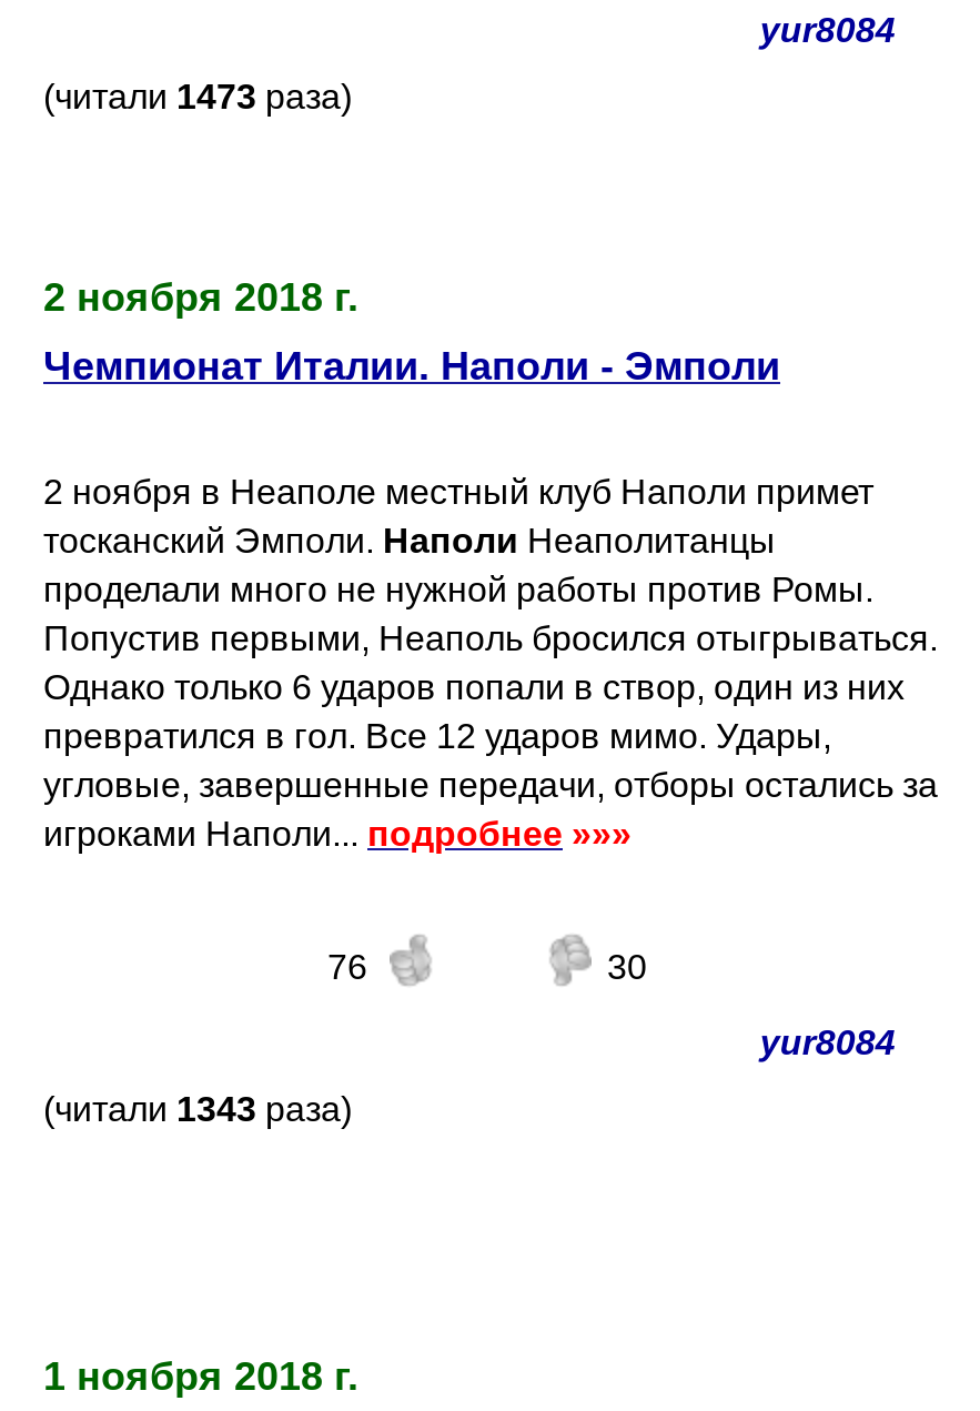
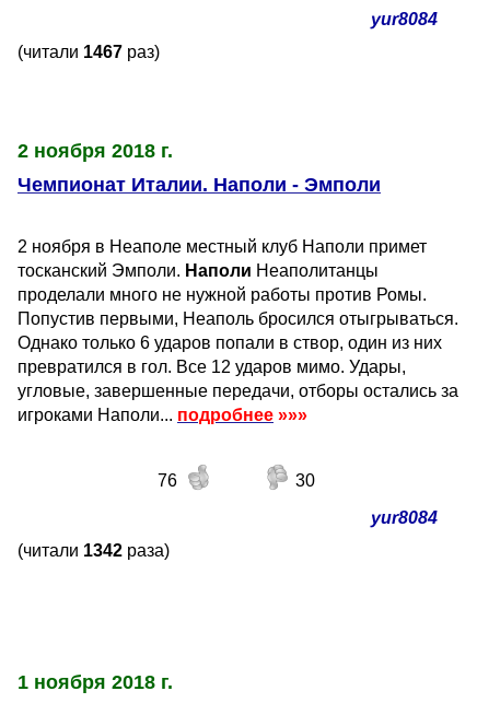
- (читали 1473 раза)
+ (читали 1467 раз)

- (читали 1343 раза)
+ (читали 1342 раза)
